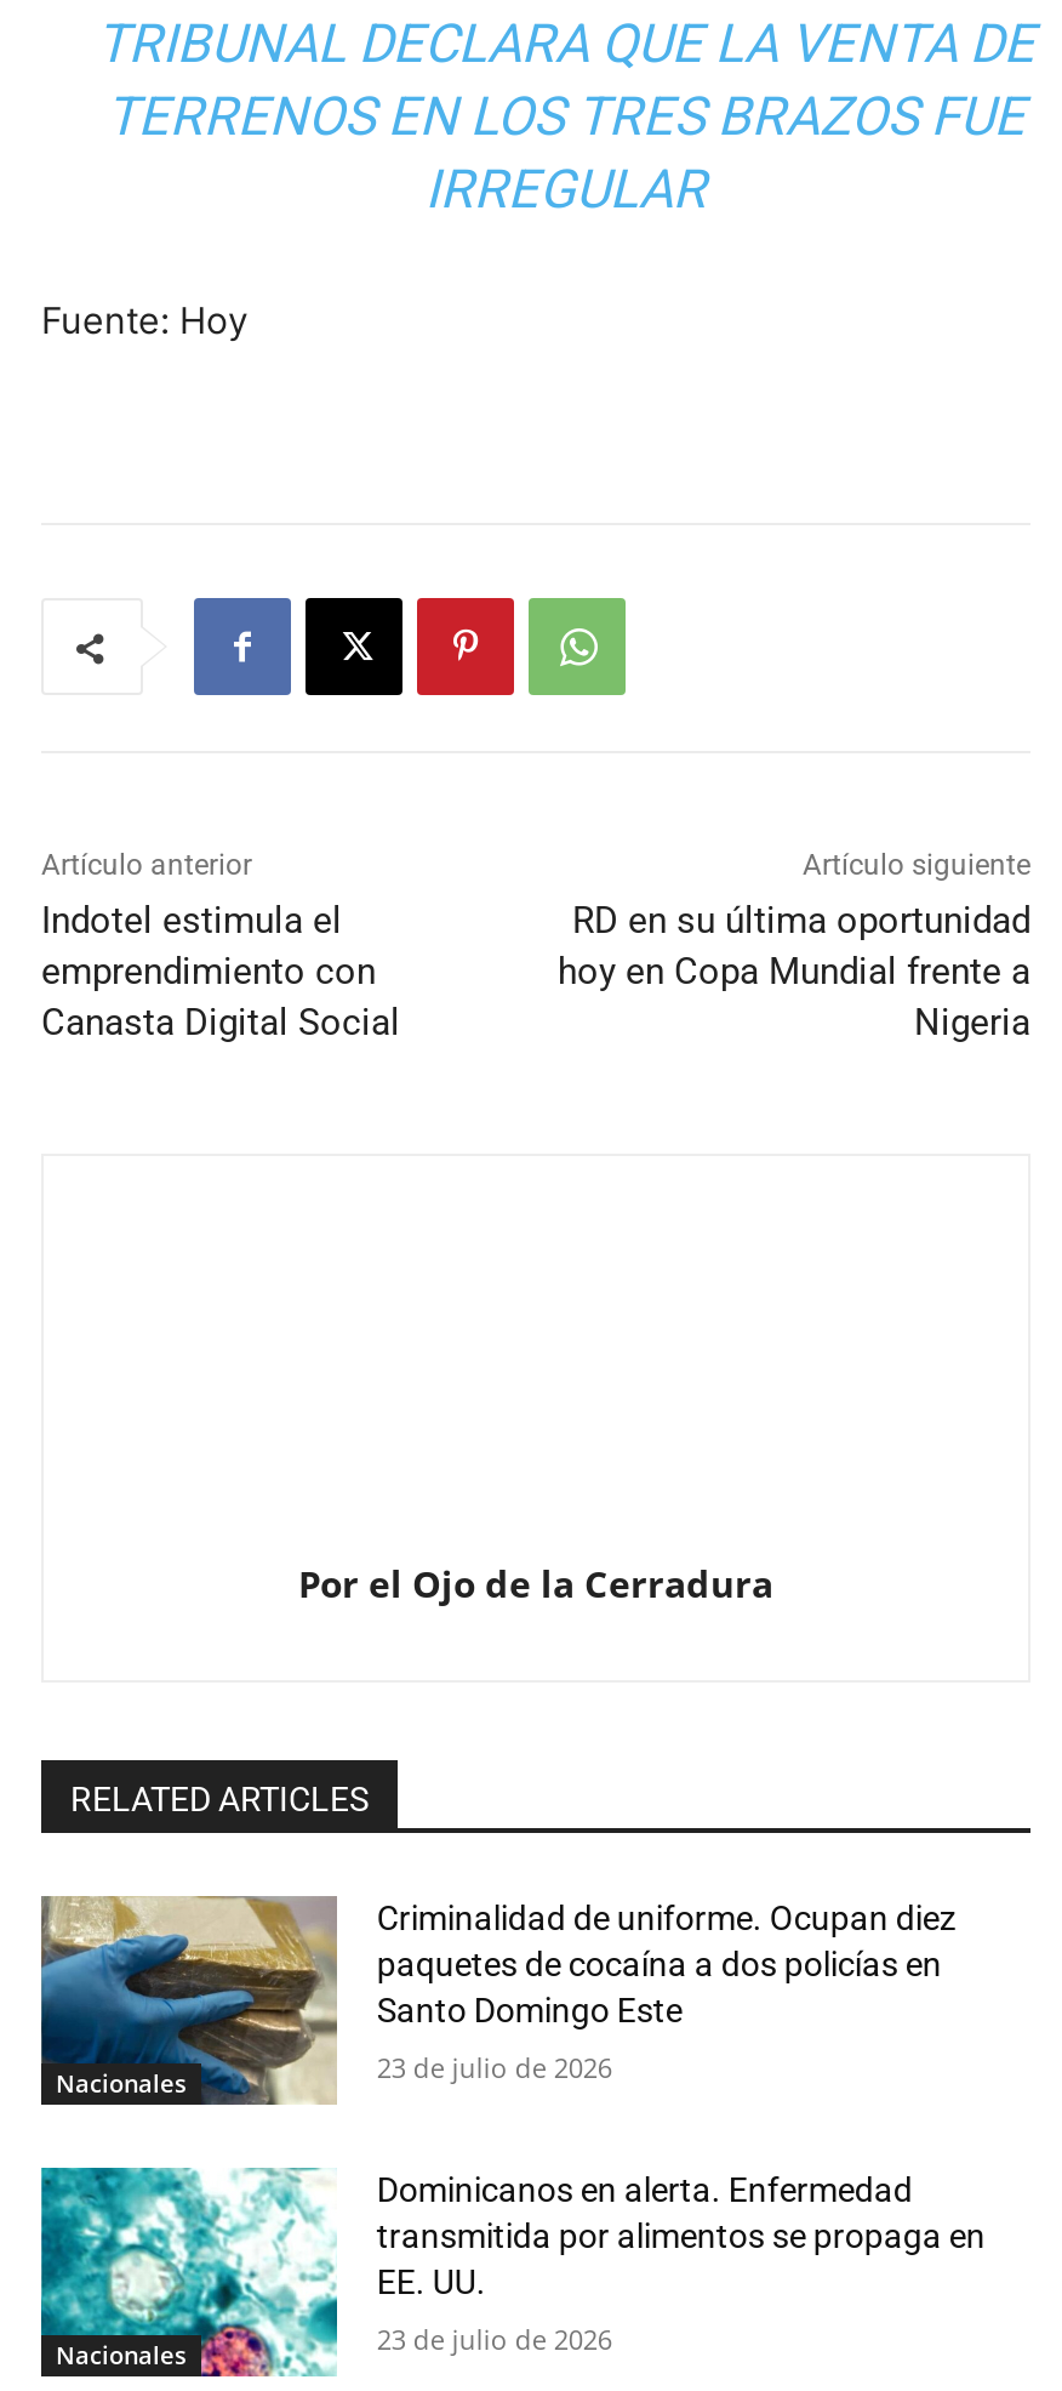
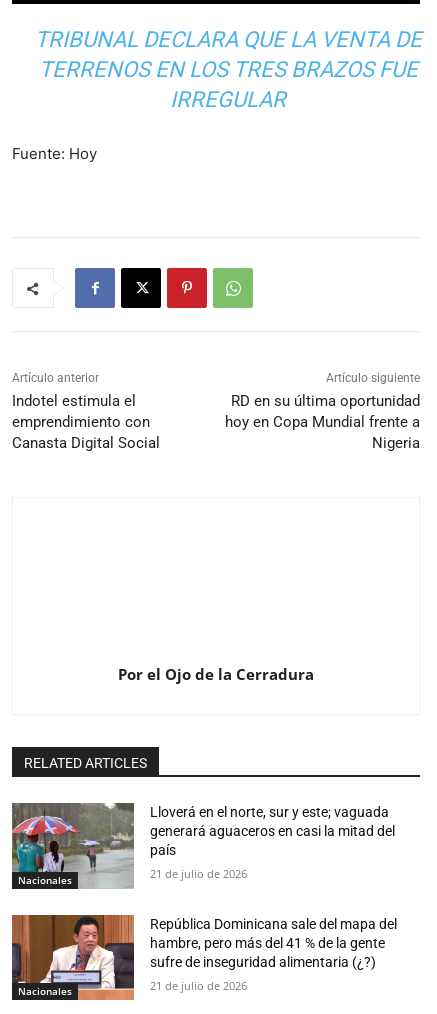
- [image]
- Criminalidad de uniforme. Ocupan diez
- paquetes de cocaína a dos policías en
- Santo Domingo Este
+ [image]
+ Lloverá en el norte, sur y este; vaguada
+ generará aguaceros en casi la mitad del
+ país

- 23 de julio de 2026
+ 21 de julio de 2026

- [image]
- Dominicanos en alerta. Enfermedad
- transmitida por alimentos se propaga en
- EE. UU.
+ [image]
+ República Dominicana sale del mapa del
+ hambre, pero más del 41 % de la gente
+ sufre de inseguridad alimentaria (¿?)

- 23 de julio de 2026
+ 21 de julio de 2026
